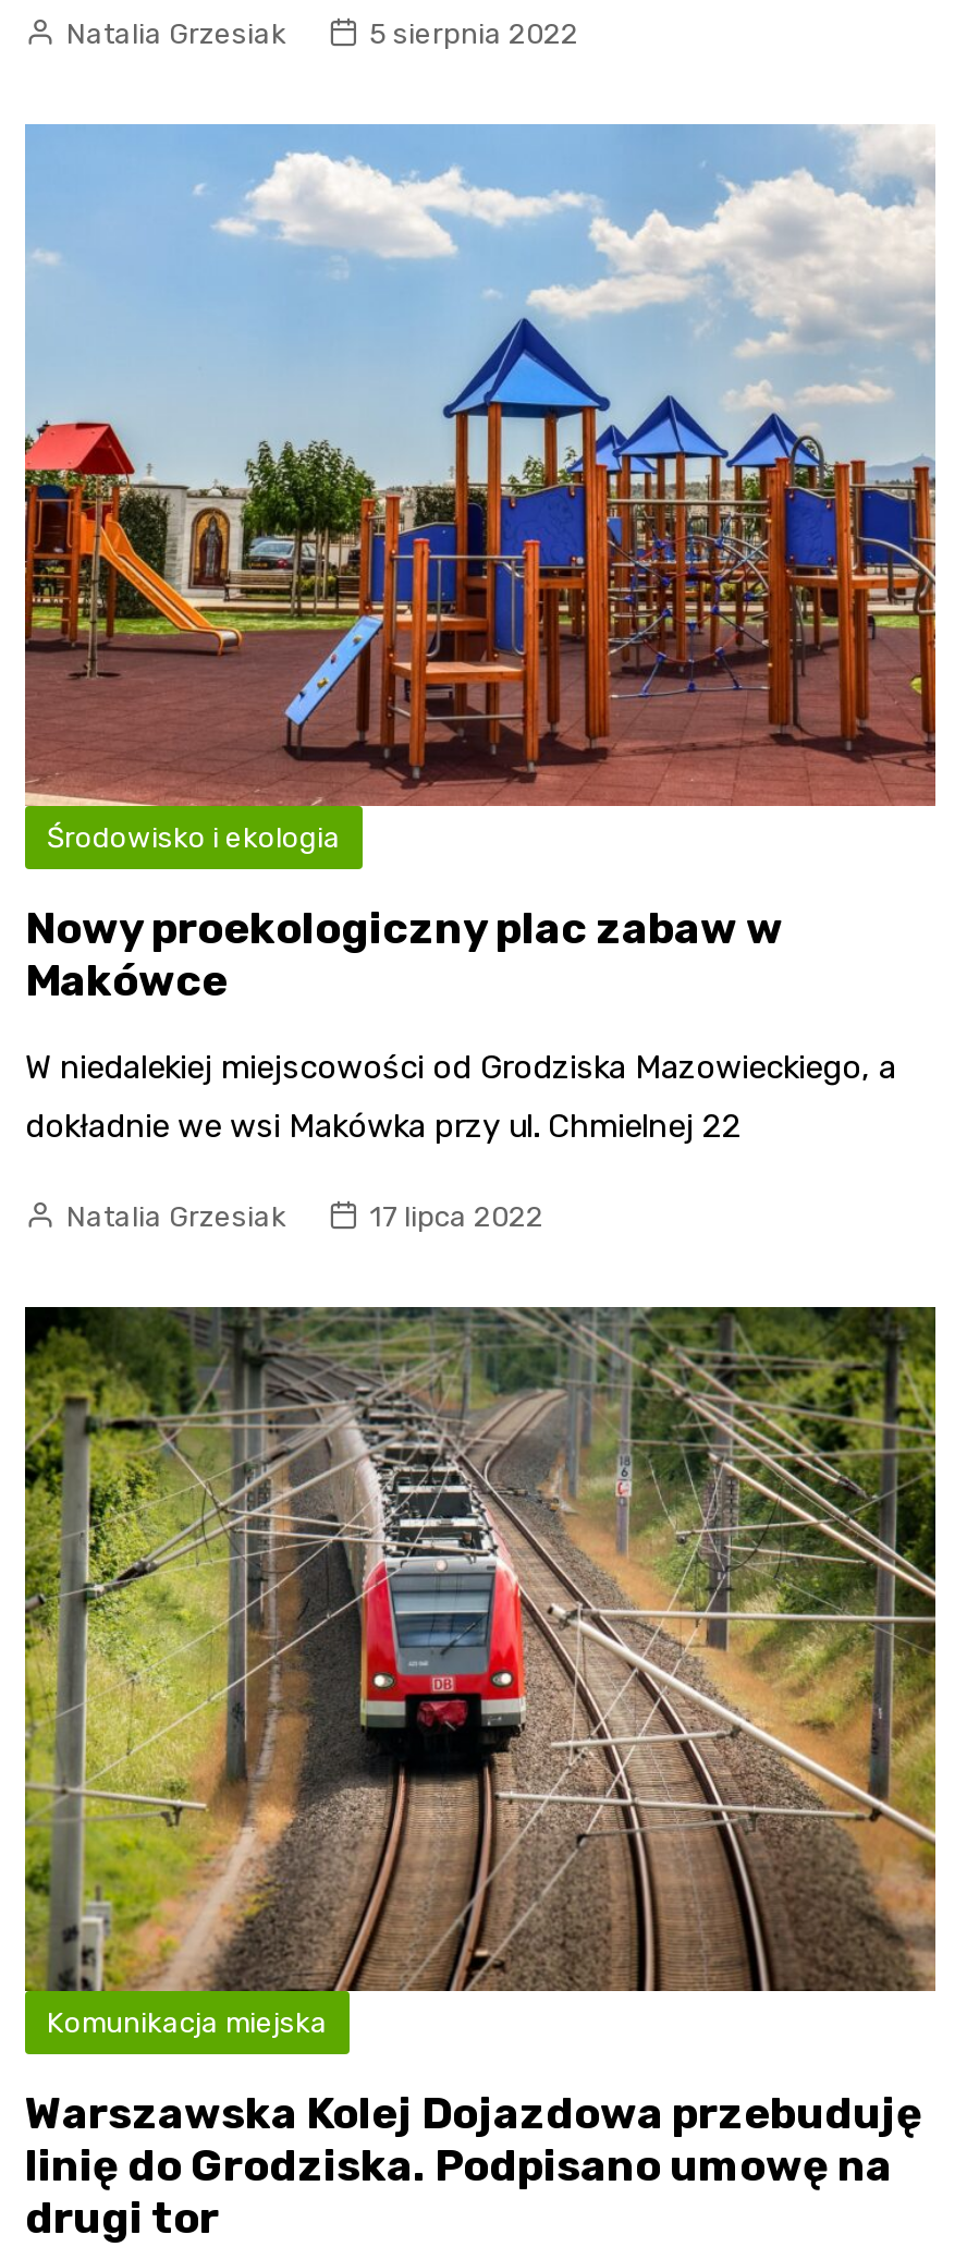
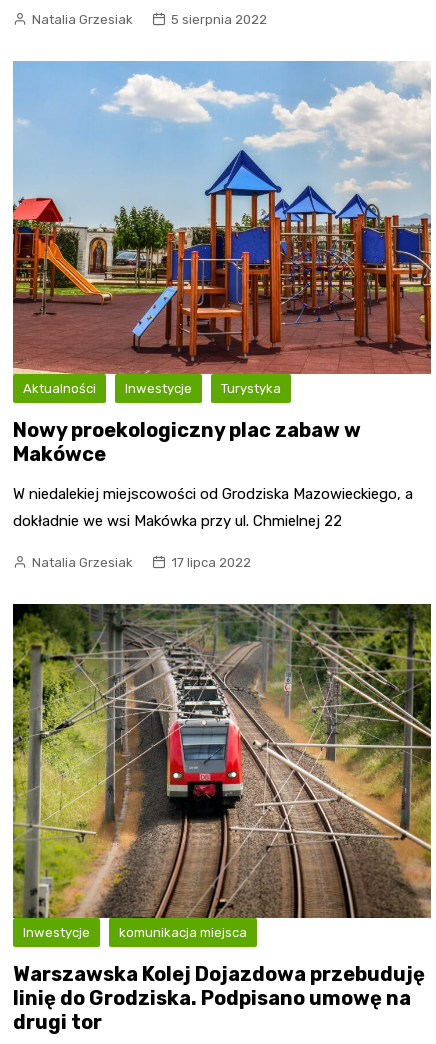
- Środowisko i ekologia
+ Aktualności
+ Inwestycje
+ Turystyka

- Komunikacja miejska
+ Inwestycje
+ komunikacja miejsca
